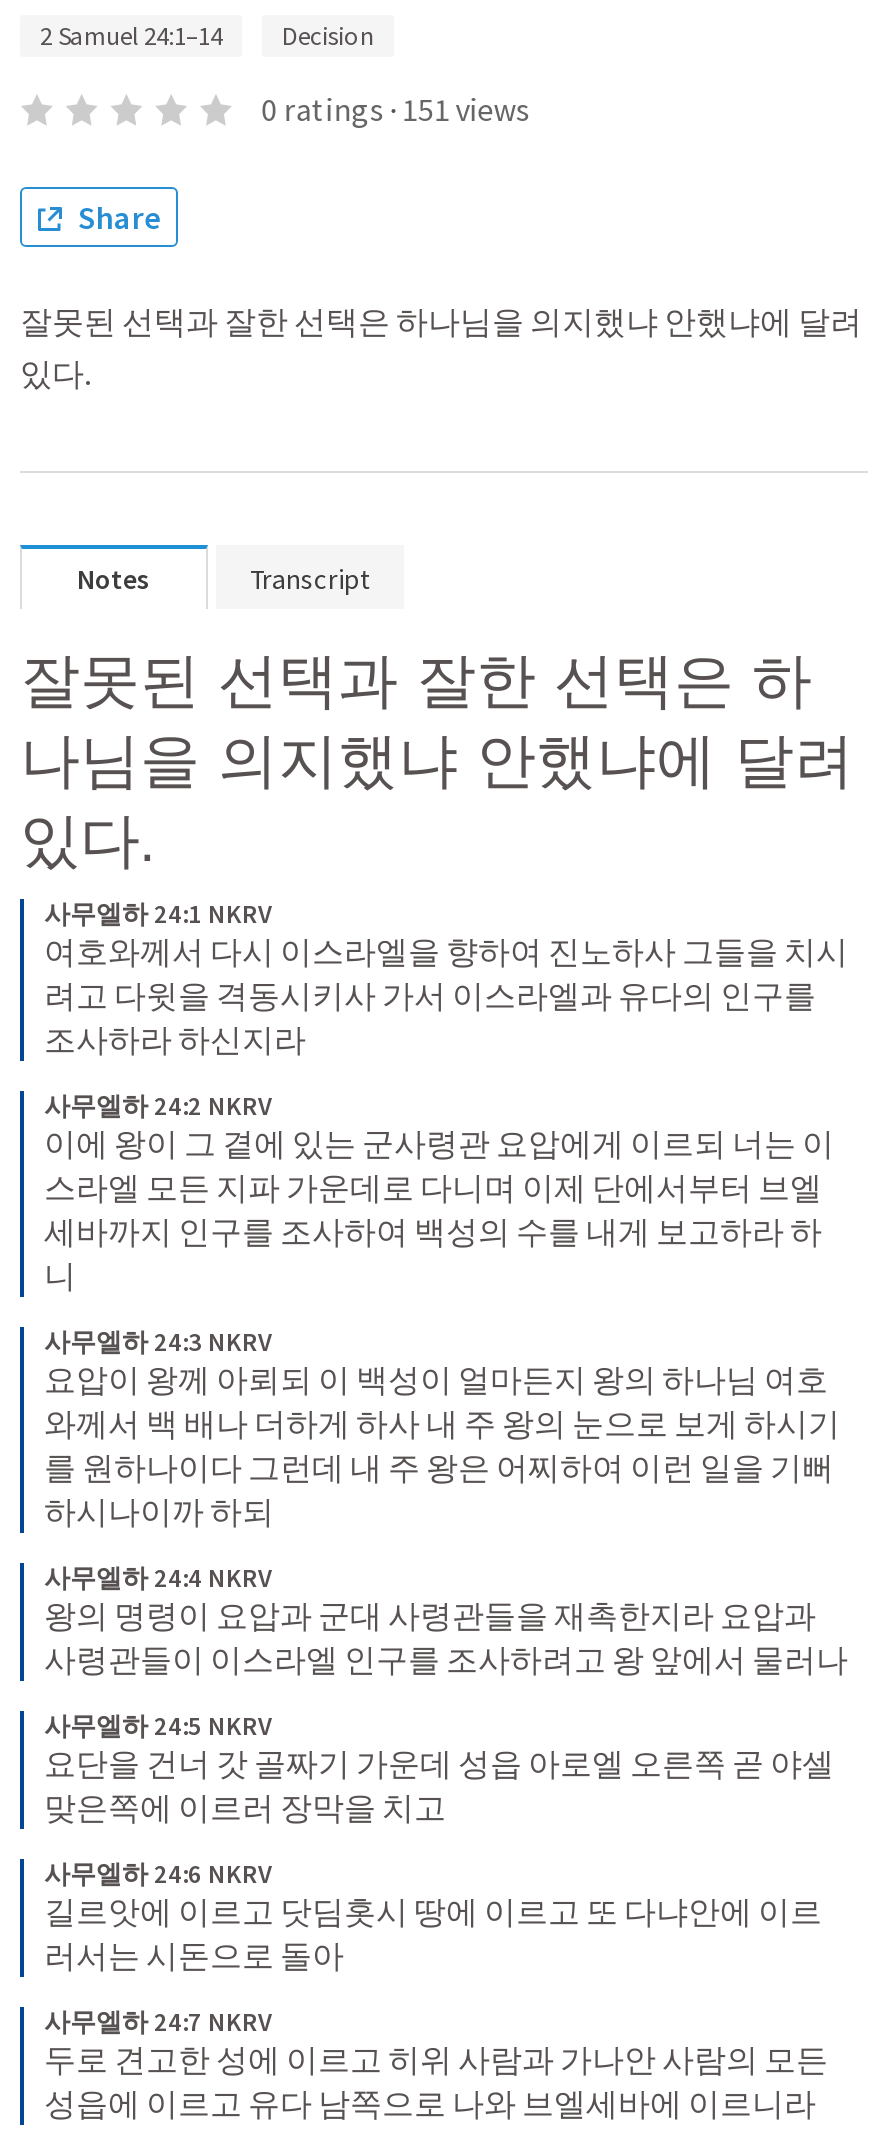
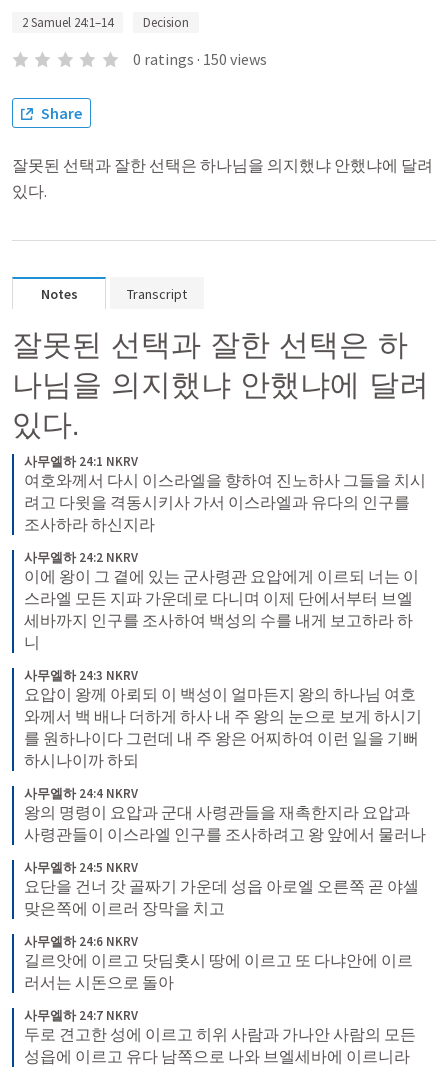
- 0 ratings · 151 views
+ 0 ratings · 150 views
